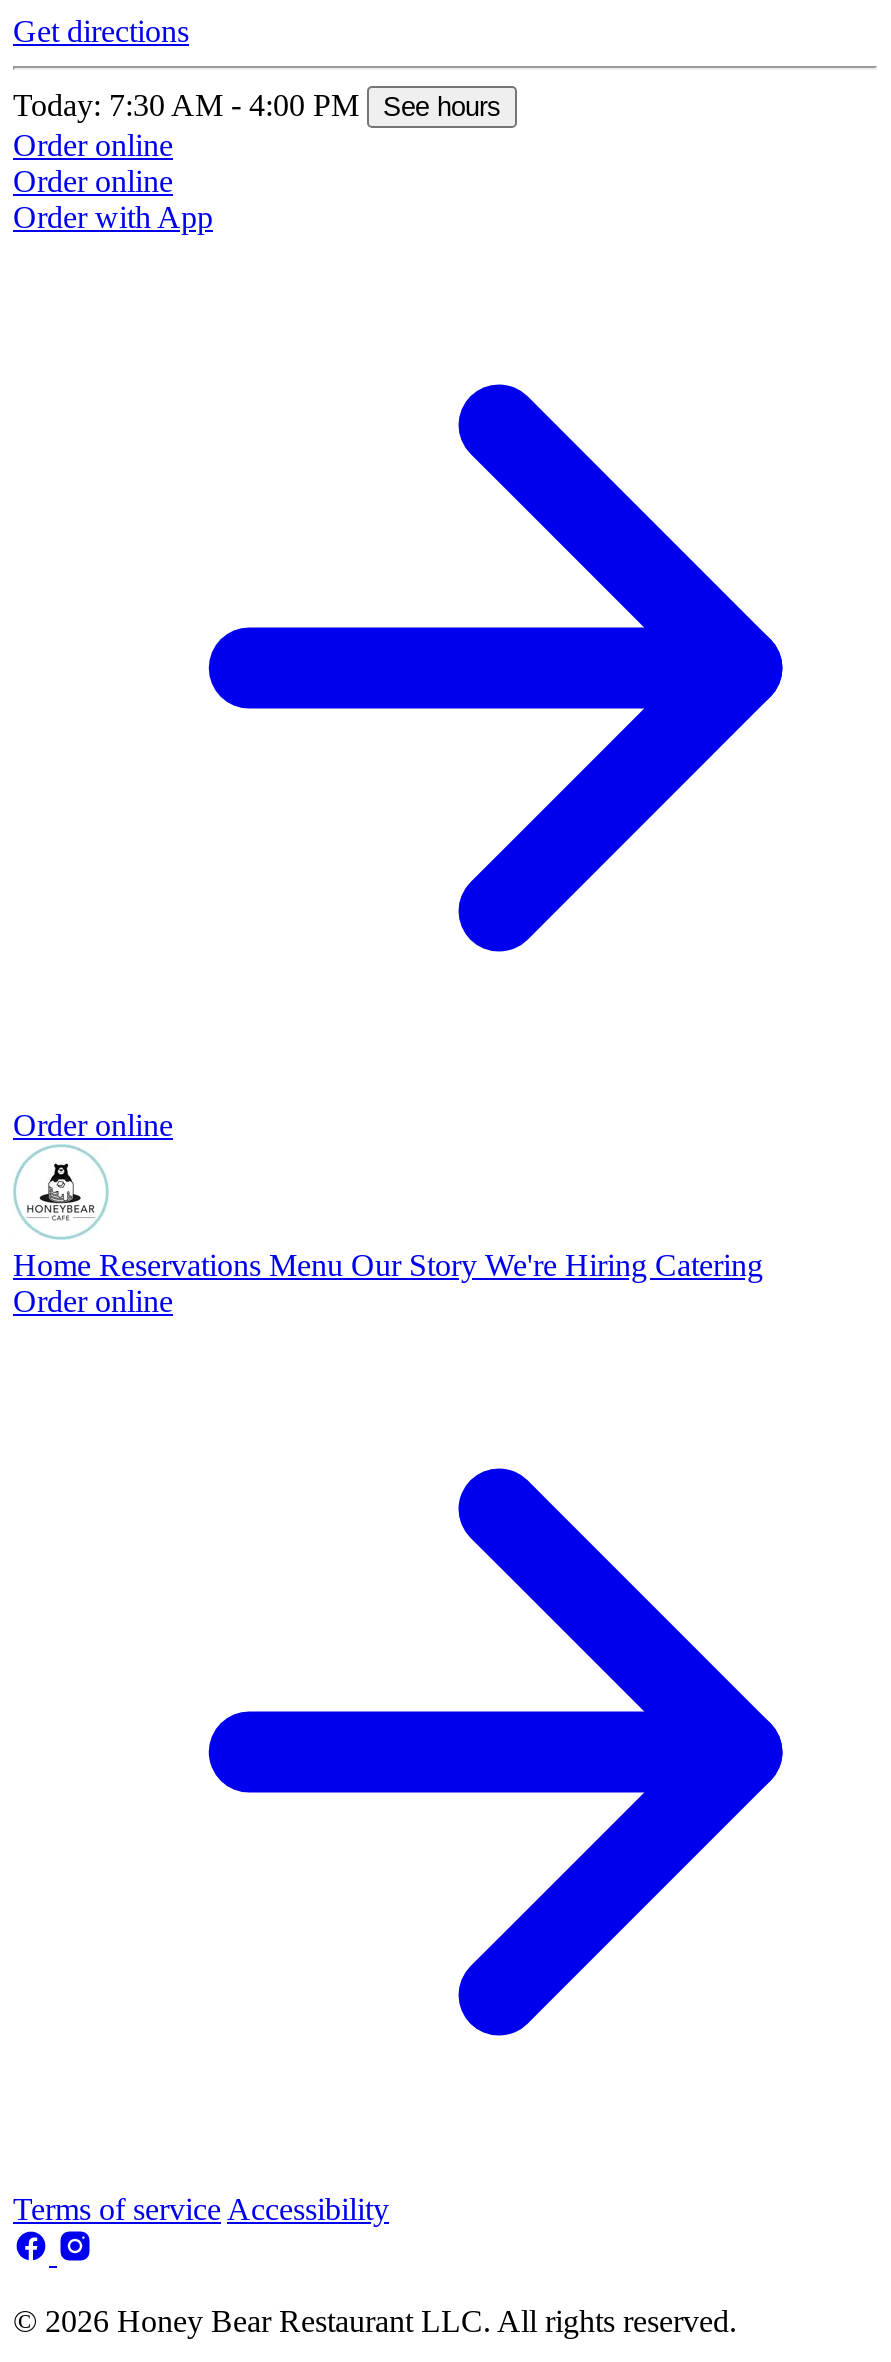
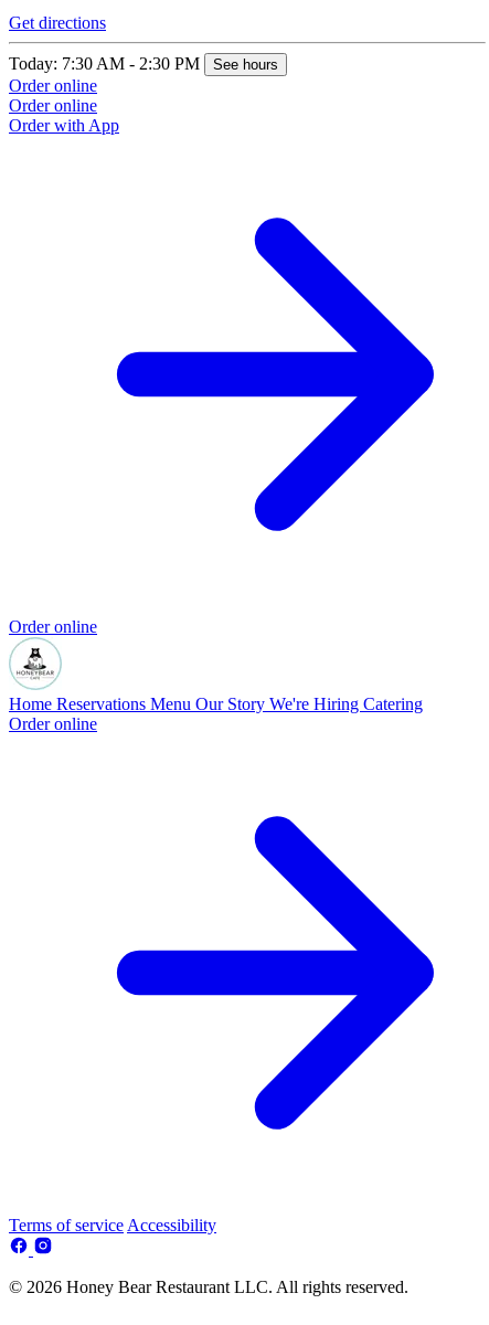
- Today: 7:30 AM - 4:00 PM See hours
+ Today: 7:30 AM - 2:30 PM See hours
